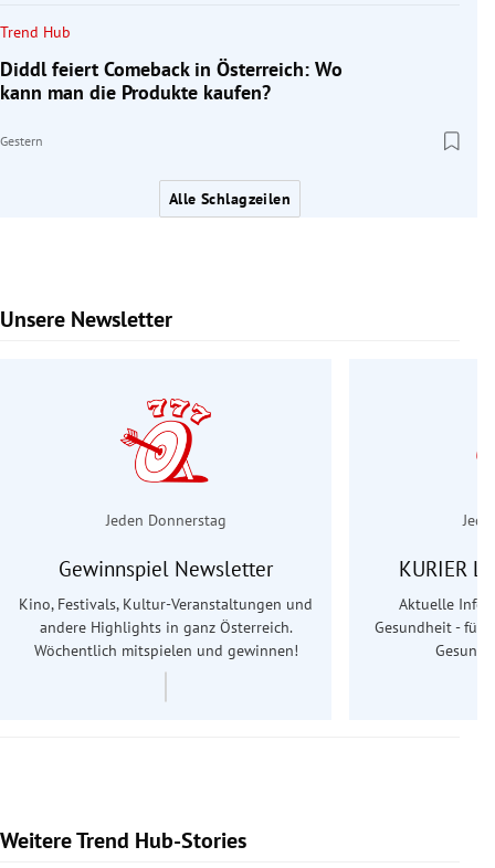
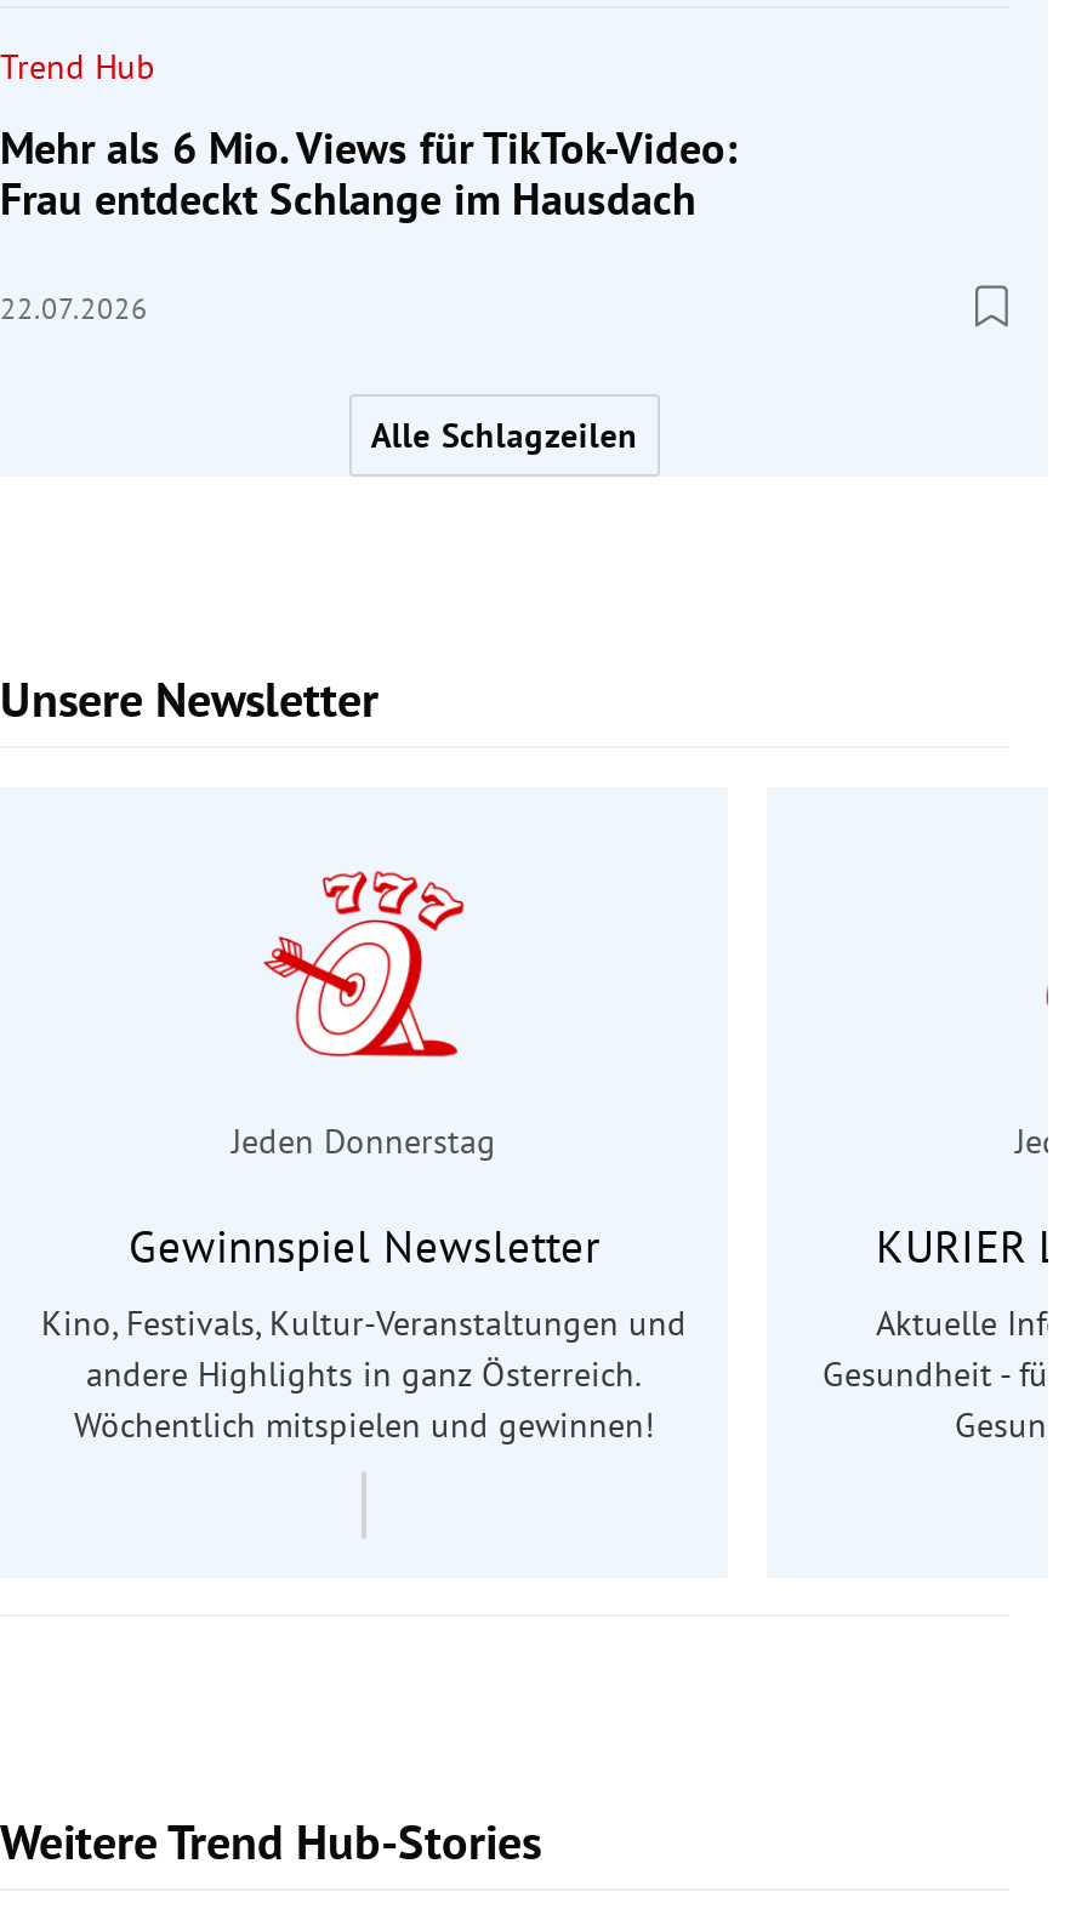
- Diddl feiert Comeback in Österreich: Wo
- kann man die Produkte kaufen?
+ Mehr als 6 Mio. Views für TikTok-Video:
+ Frau entdeckt Schlange im Hausdach

- Gestern
+ 22.07.2026
